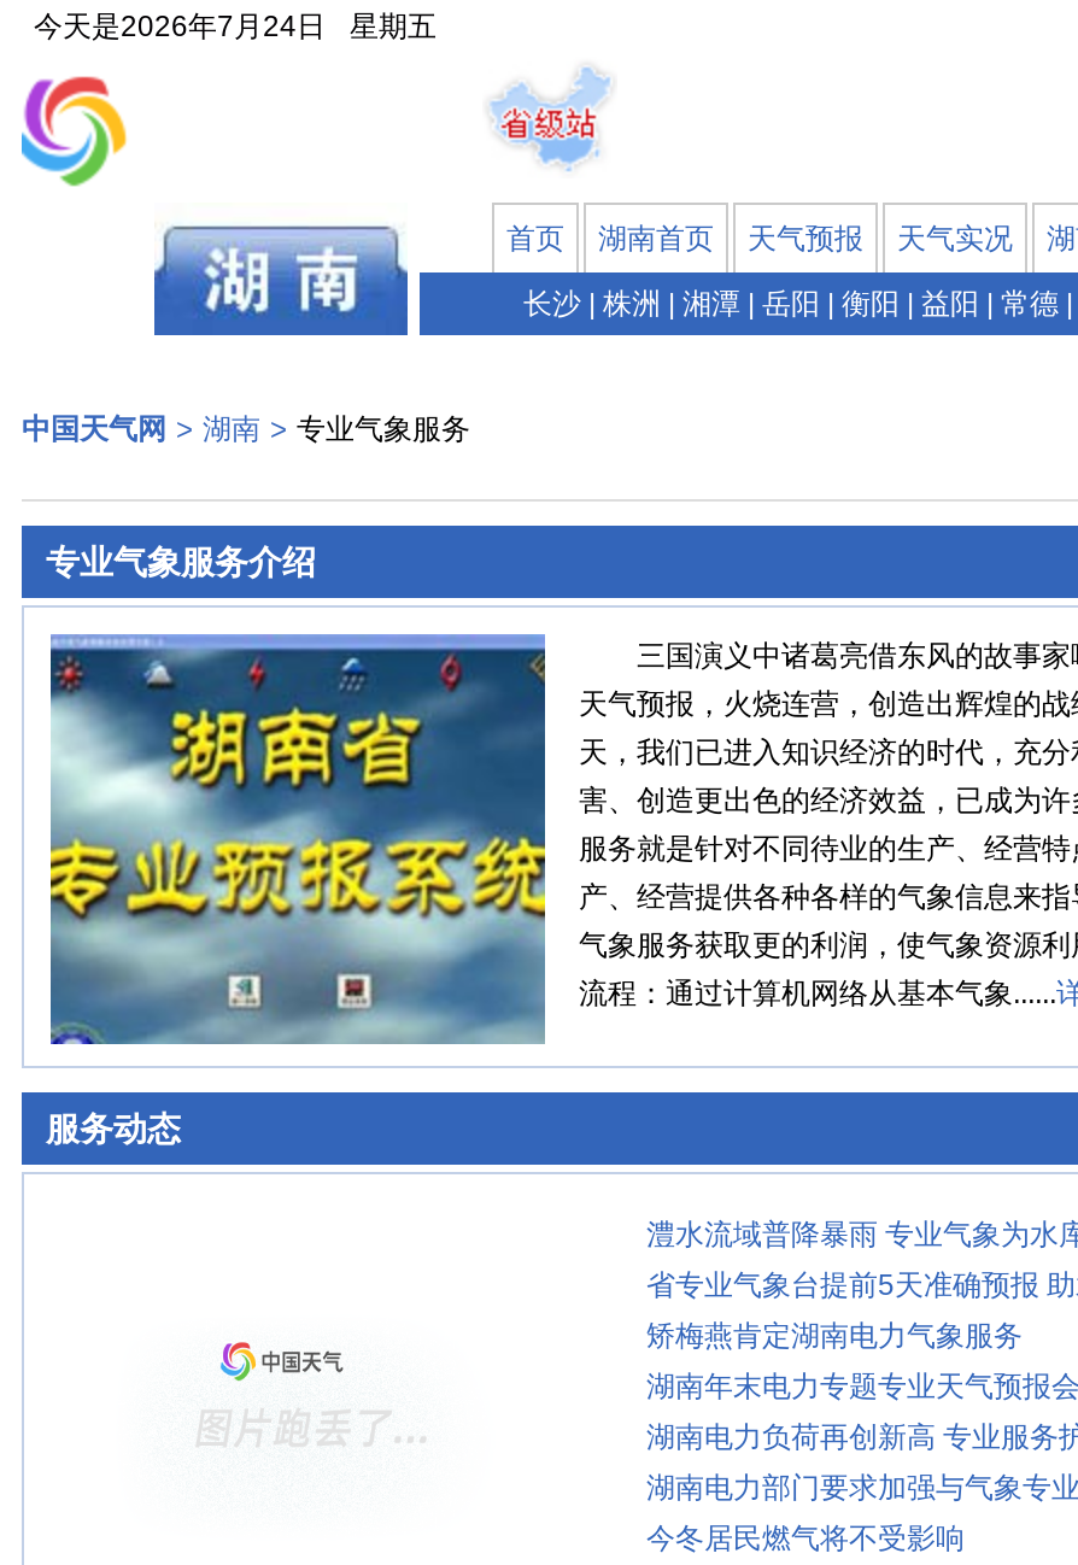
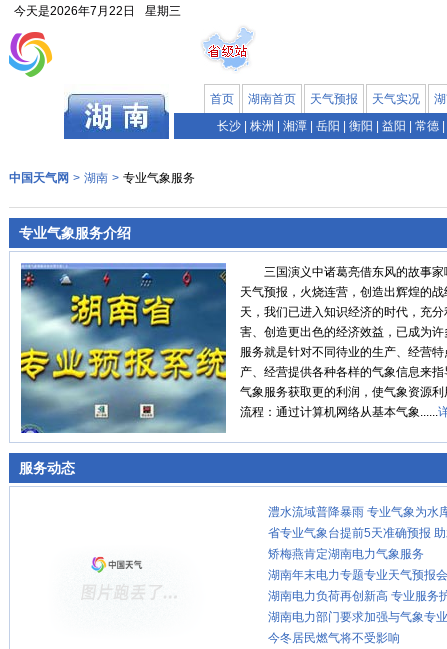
- 今天是2026年7月24日
+ 今天是2026年7月22日

- 星期五
+ 星期三
